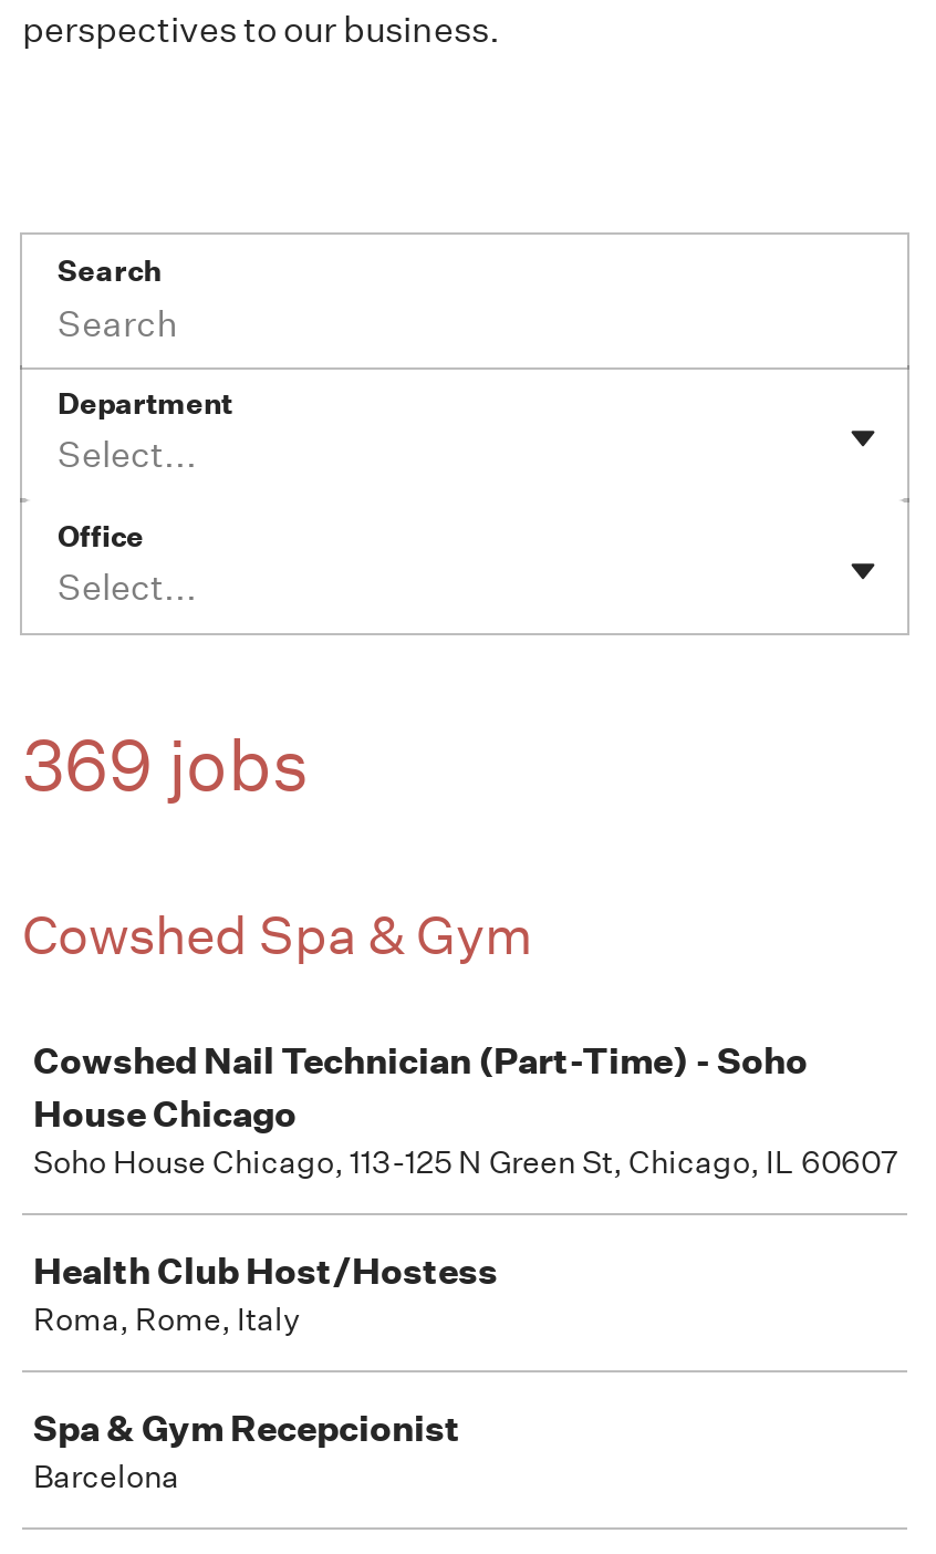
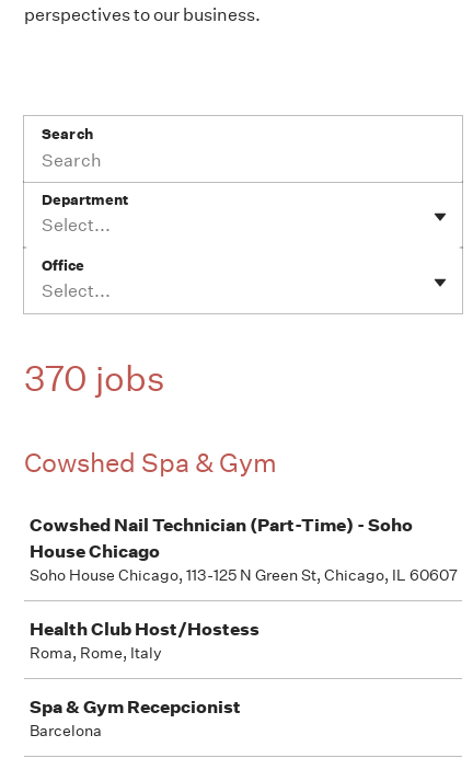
- 369 jobs
+ 370 jobs
